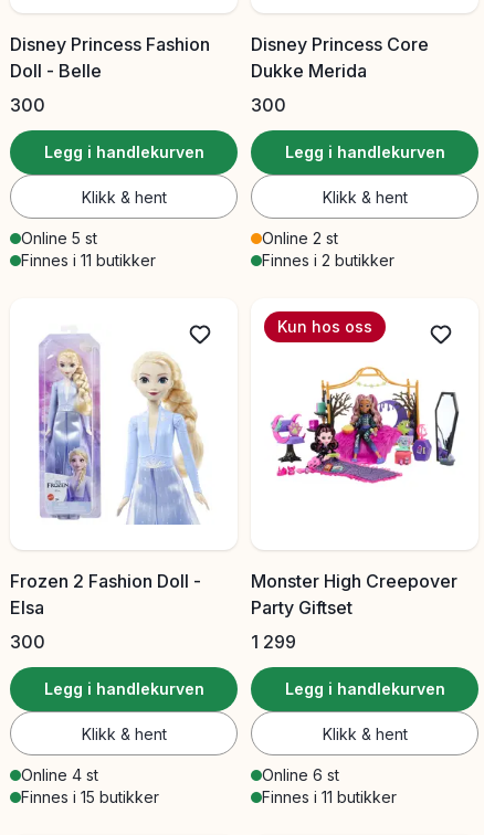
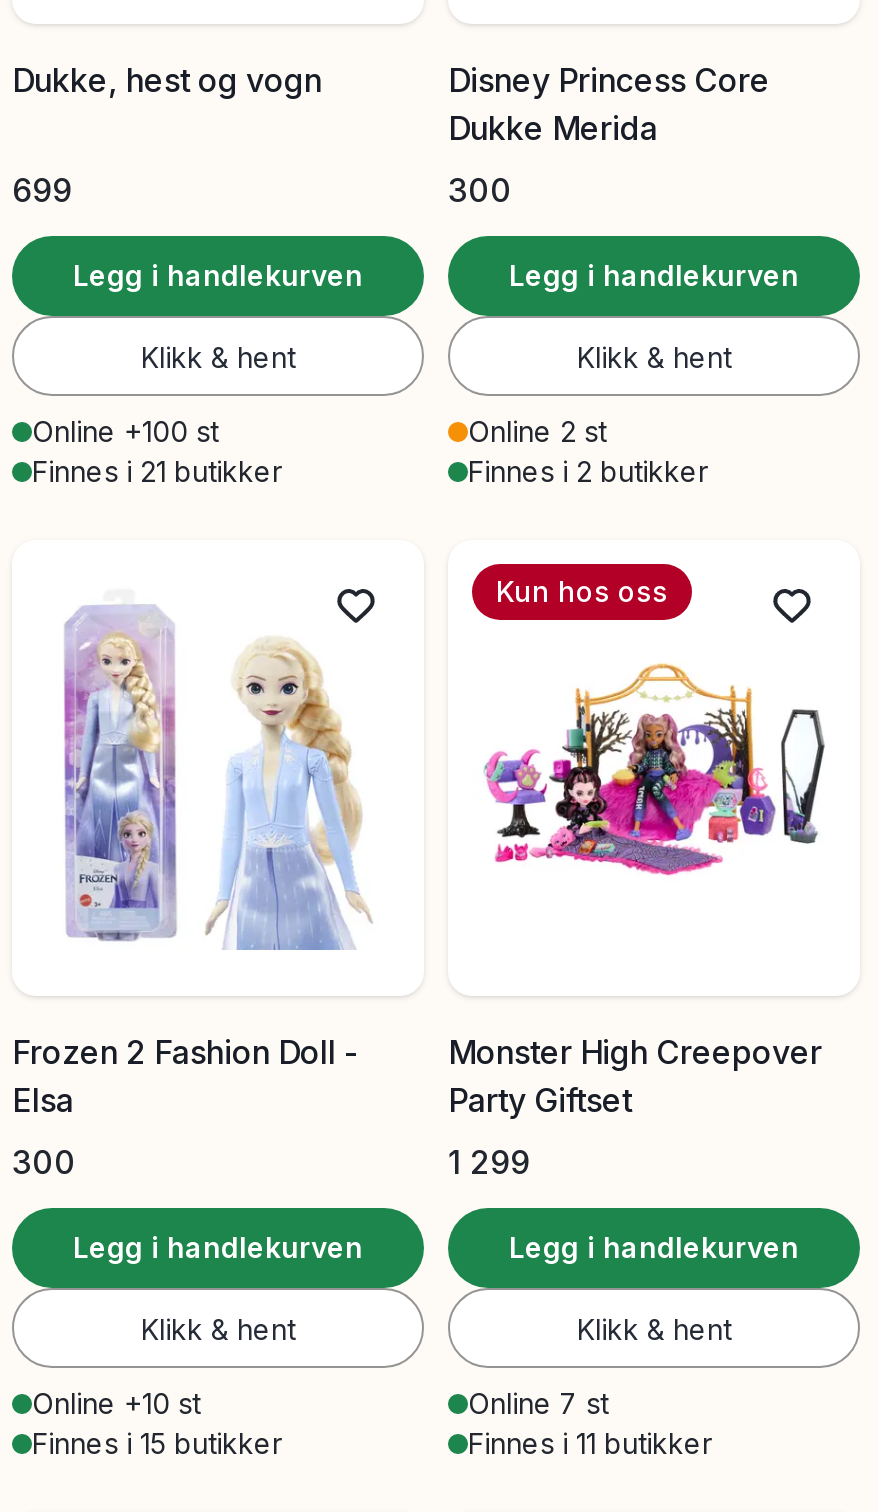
- Disney Princess Fashion
- Doll - Belle
+ Dukke, hest og vogn

- 300
+ 699

- Online 5 st
+ Online +100 st

- Finnes i 11 butikker
+ Finnes i 21 butikker

- Online 4 st
+ Online +10 st

- Online 6 st
+ Online 7 st
